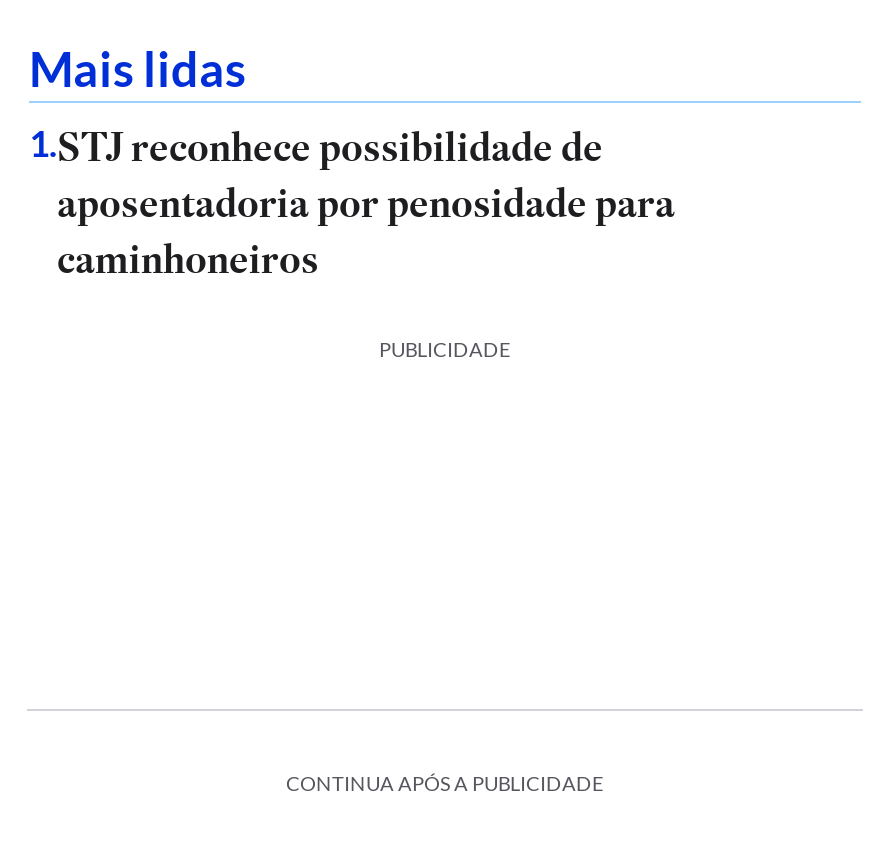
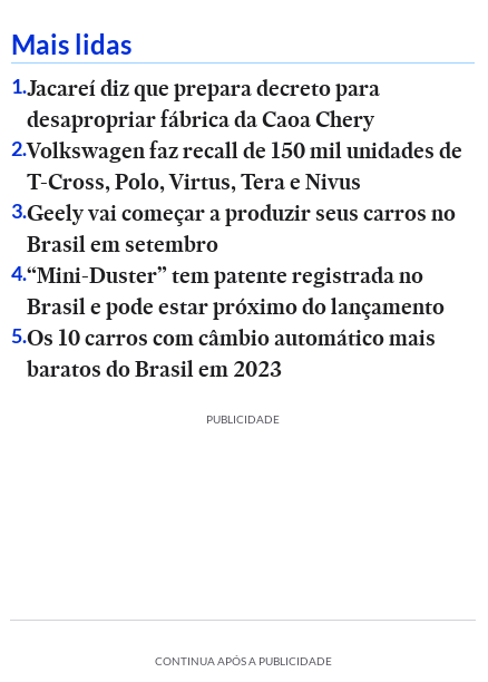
- 1.STJ reconhece possibilidade de
- aposentadoria por penosidade para
- caminhoneiros
+ 1.Jacareí diz que prepara decreto para
+ desapropriar fábrica da Caoa Chery
+ 2.Volkswagen faz recall de 150 mil unidades de
+ T-Cross, Polo, Virtus, Tera e Nivus
+ 3.Geely vai começar a produzir seus carros no
+ Brasil em setembro
+ 4.“Mini-Duster” tem patente registrada no
+ Brasil e pode estar próximo do lançamento
+ 5.Os 10 carros com câmbio automático mais
+ baratos do Brasil em 2023
